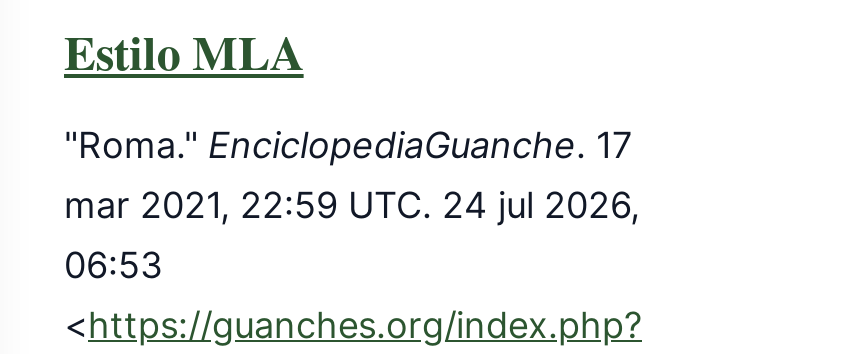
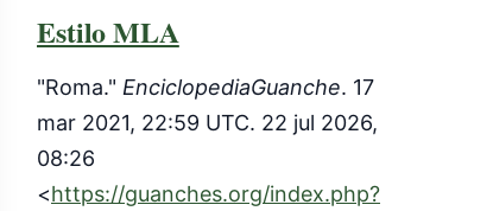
- mar 2021, 22:59 UTC. 24 jul 2026,
+ mar 2021, 22:59 UTC. 22 jul 2026,

- 06:53
+ 08:26
